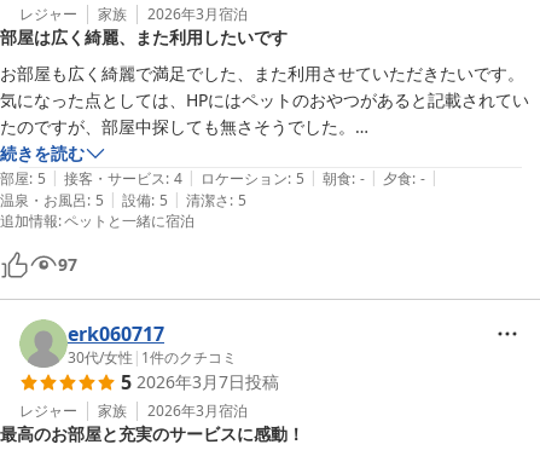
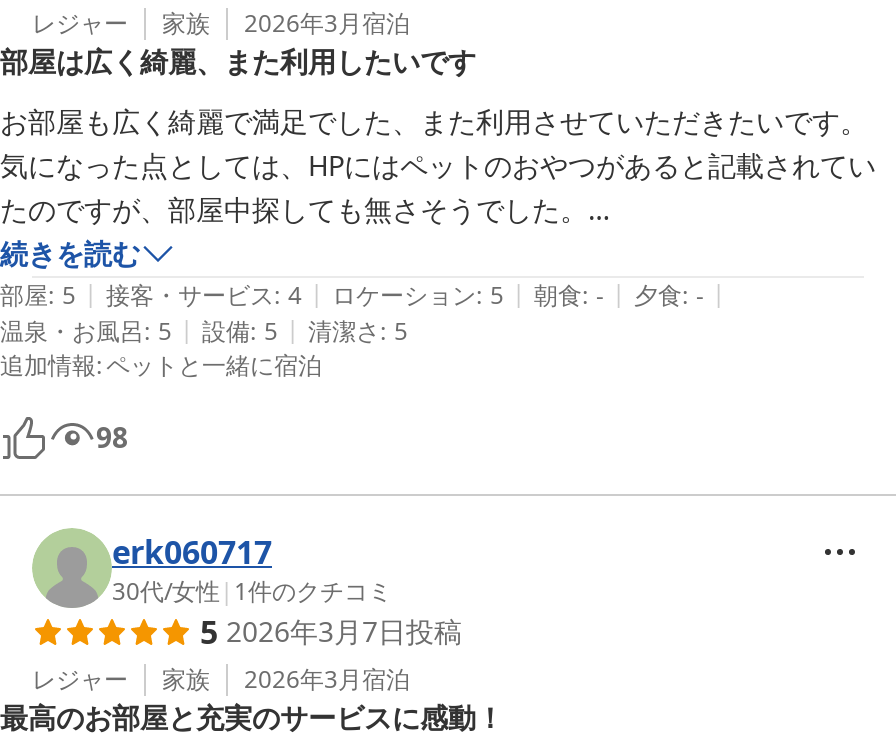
- 97
+ 98
